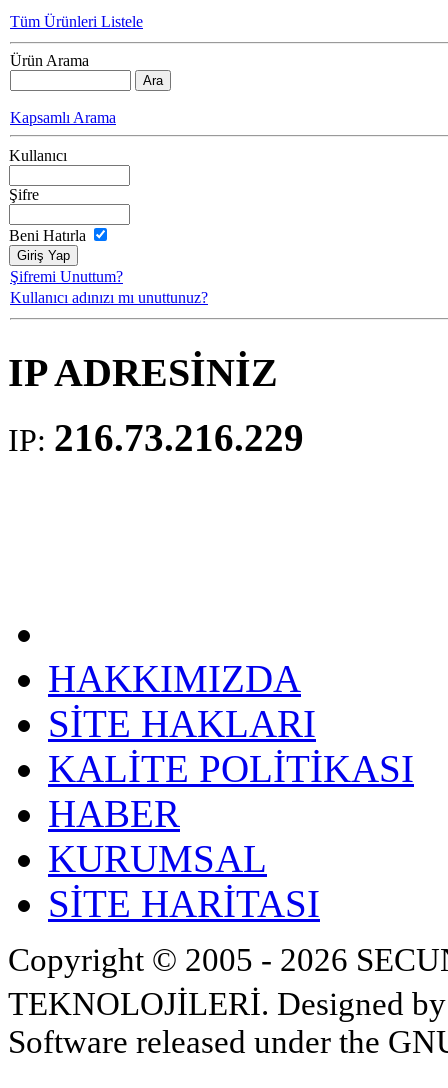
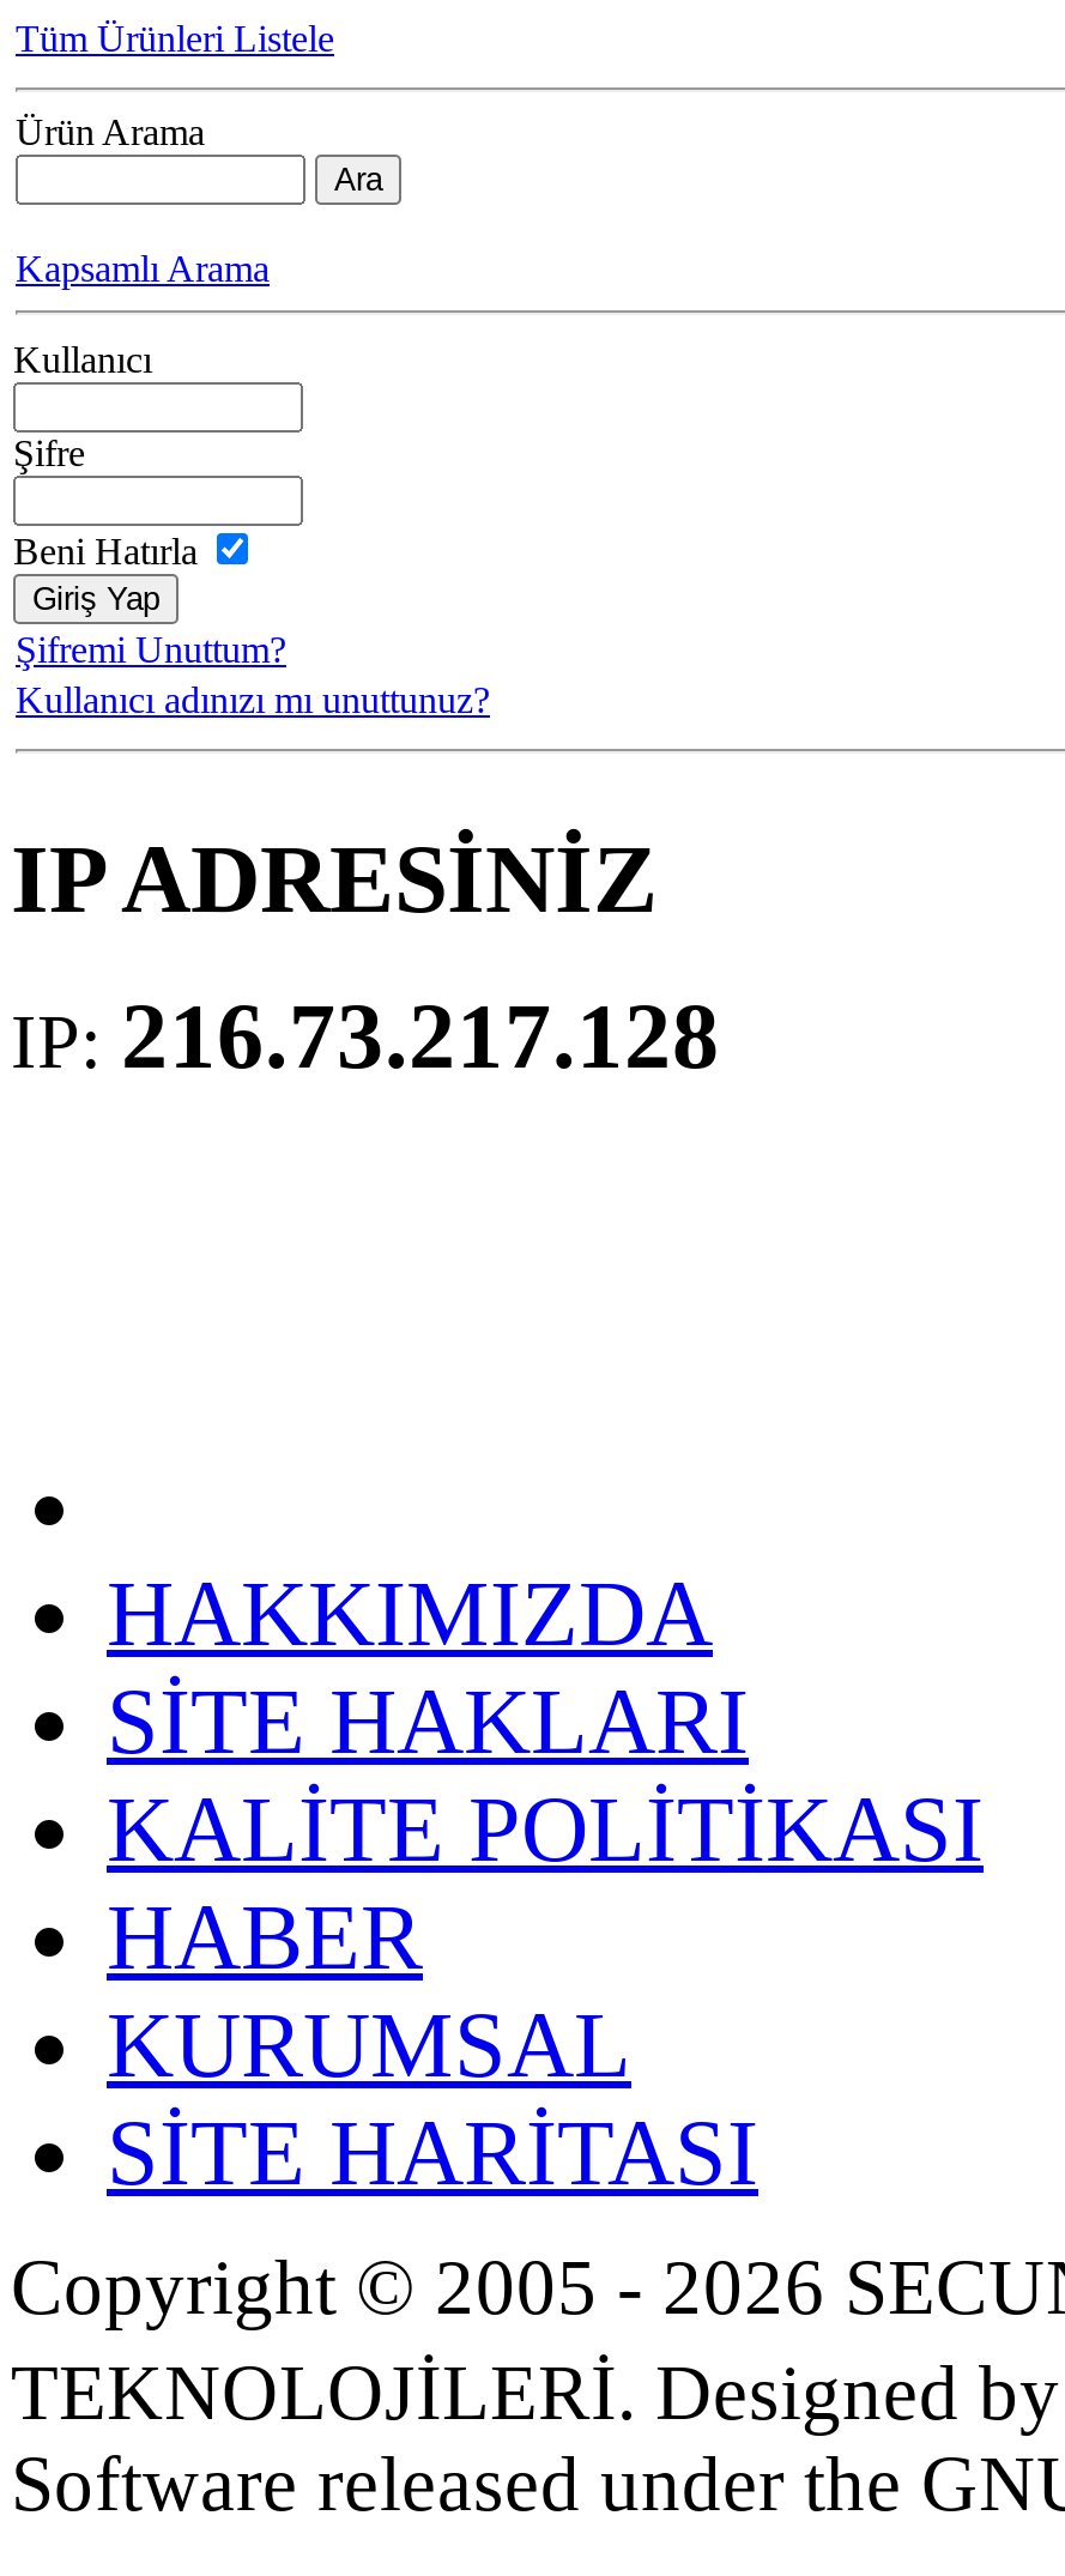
- IP: 216.73.216.229
+ IP: 216.73.217.128
